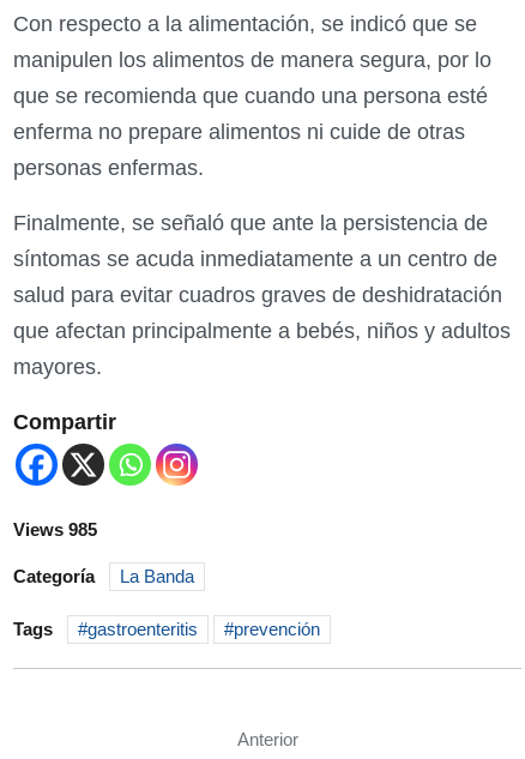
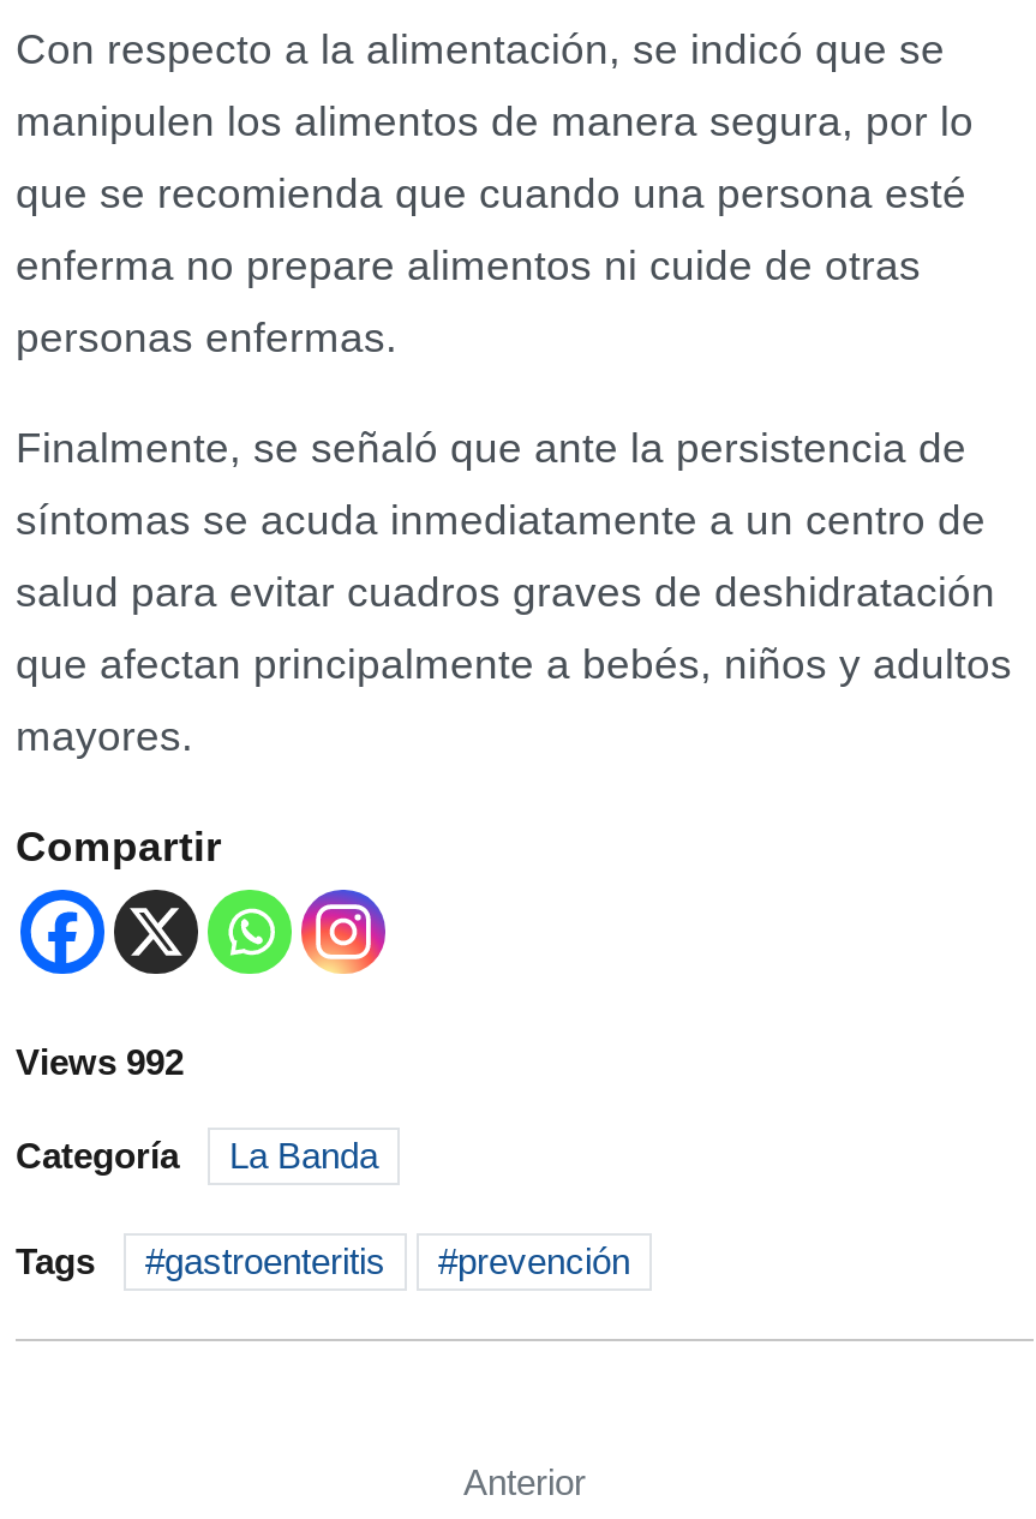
- Views 985
+ Views 992
